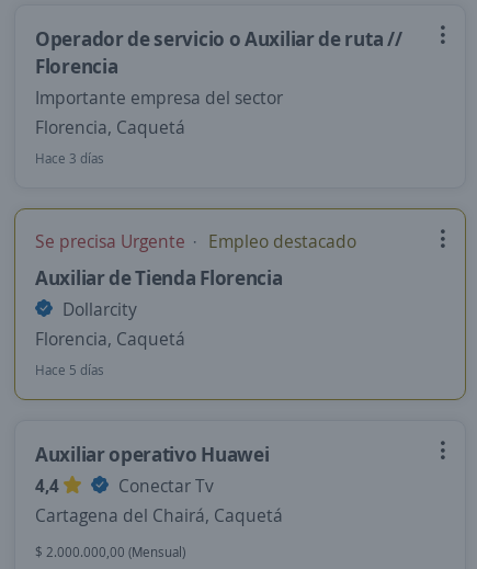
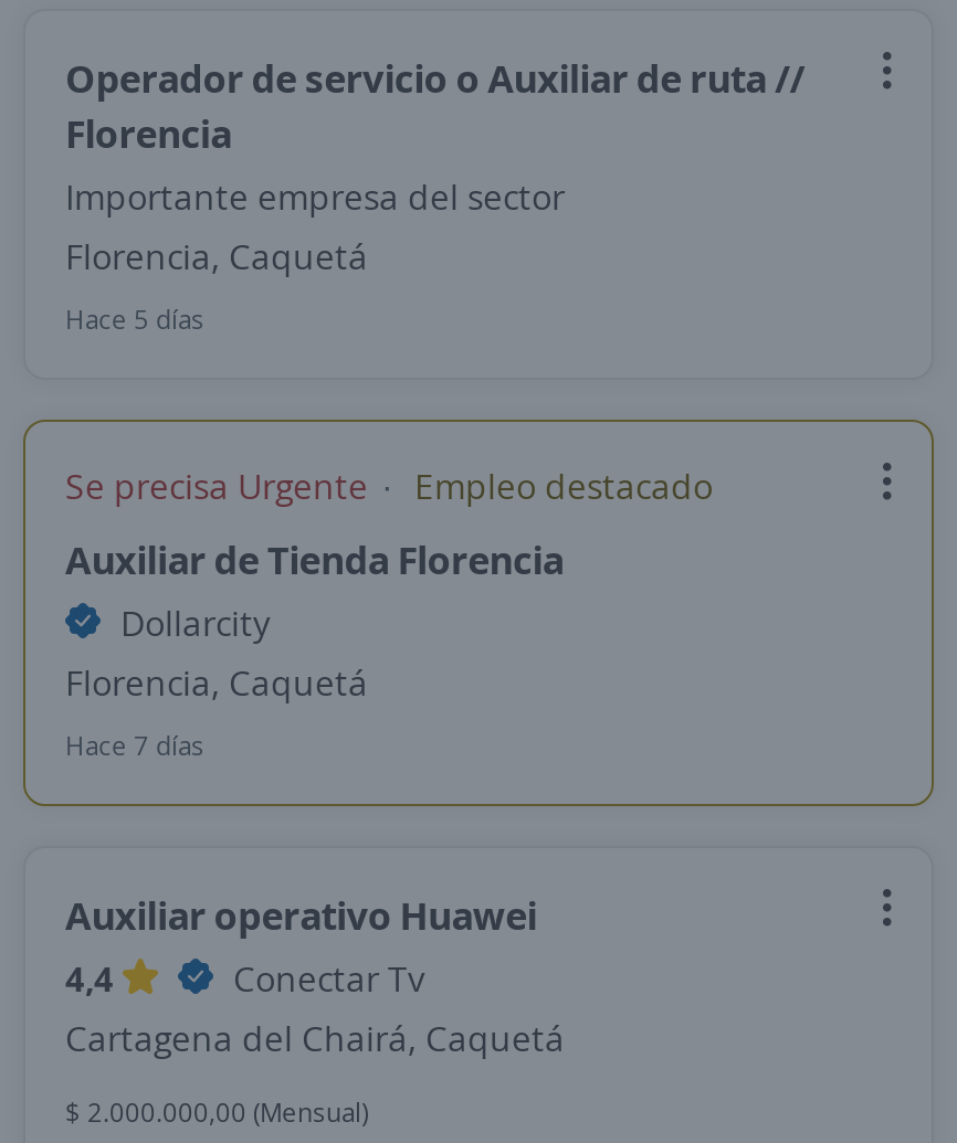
- Hace 3 días
+ Hace 5 días

- Hace 5 días
+ Hace 7 días
